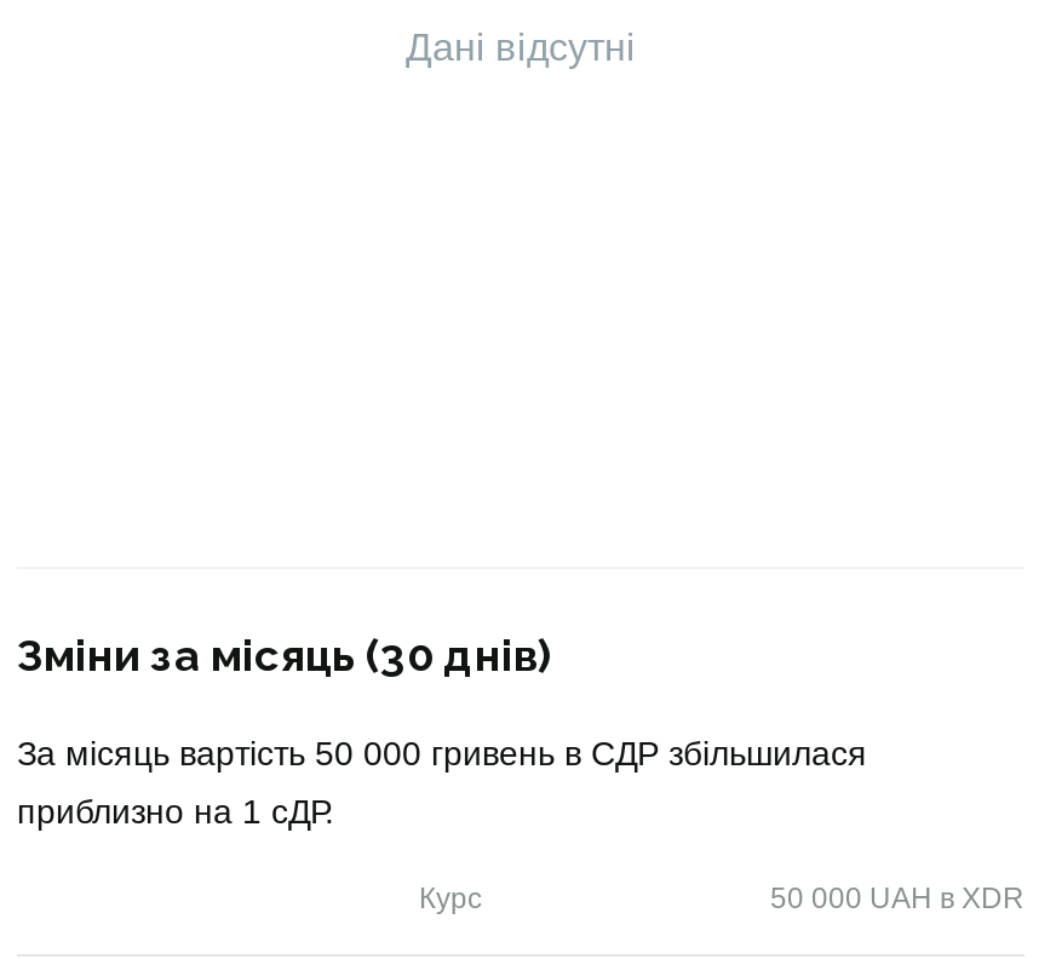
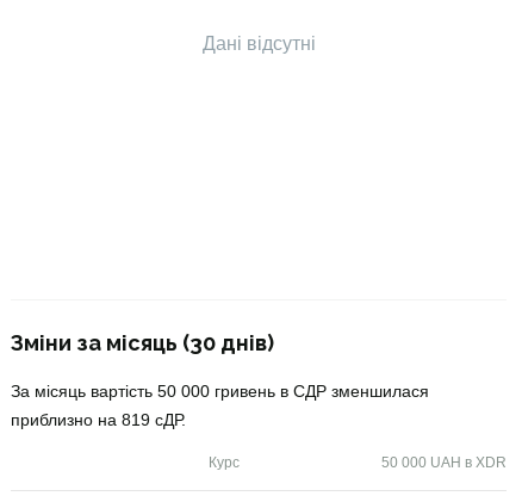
- За місяць вартість 50 000 гривень в СДР збільшилася
+ За місяць вартість 50 000 гривень в СДР зменшилася

- приблизно на 1 сДР.
+ приблизно на 819 сДР.
